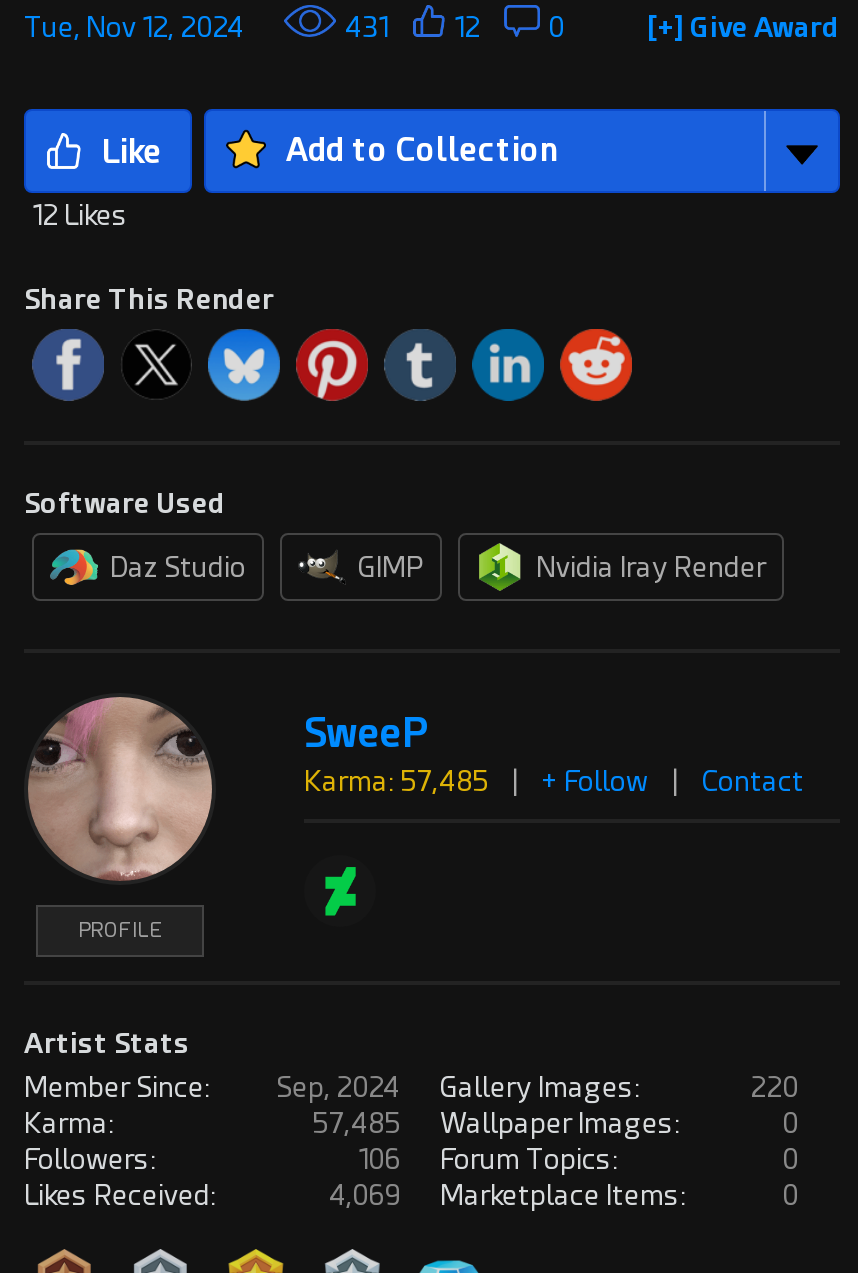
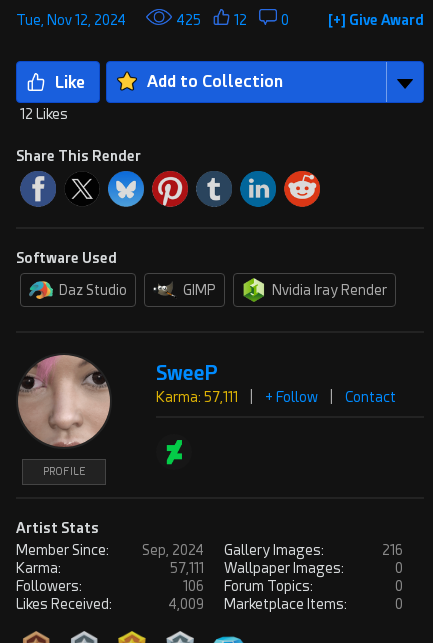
- 431
+ 425

- Karma: 57,485
+ Karma: 57,111

- 220
+ 216

- 57,485 Wallpaper Images:
+ 57,111 Wallpaper Images:

- 4,069 Marketplace Items:
+ 4,009 Marketplace Items:
